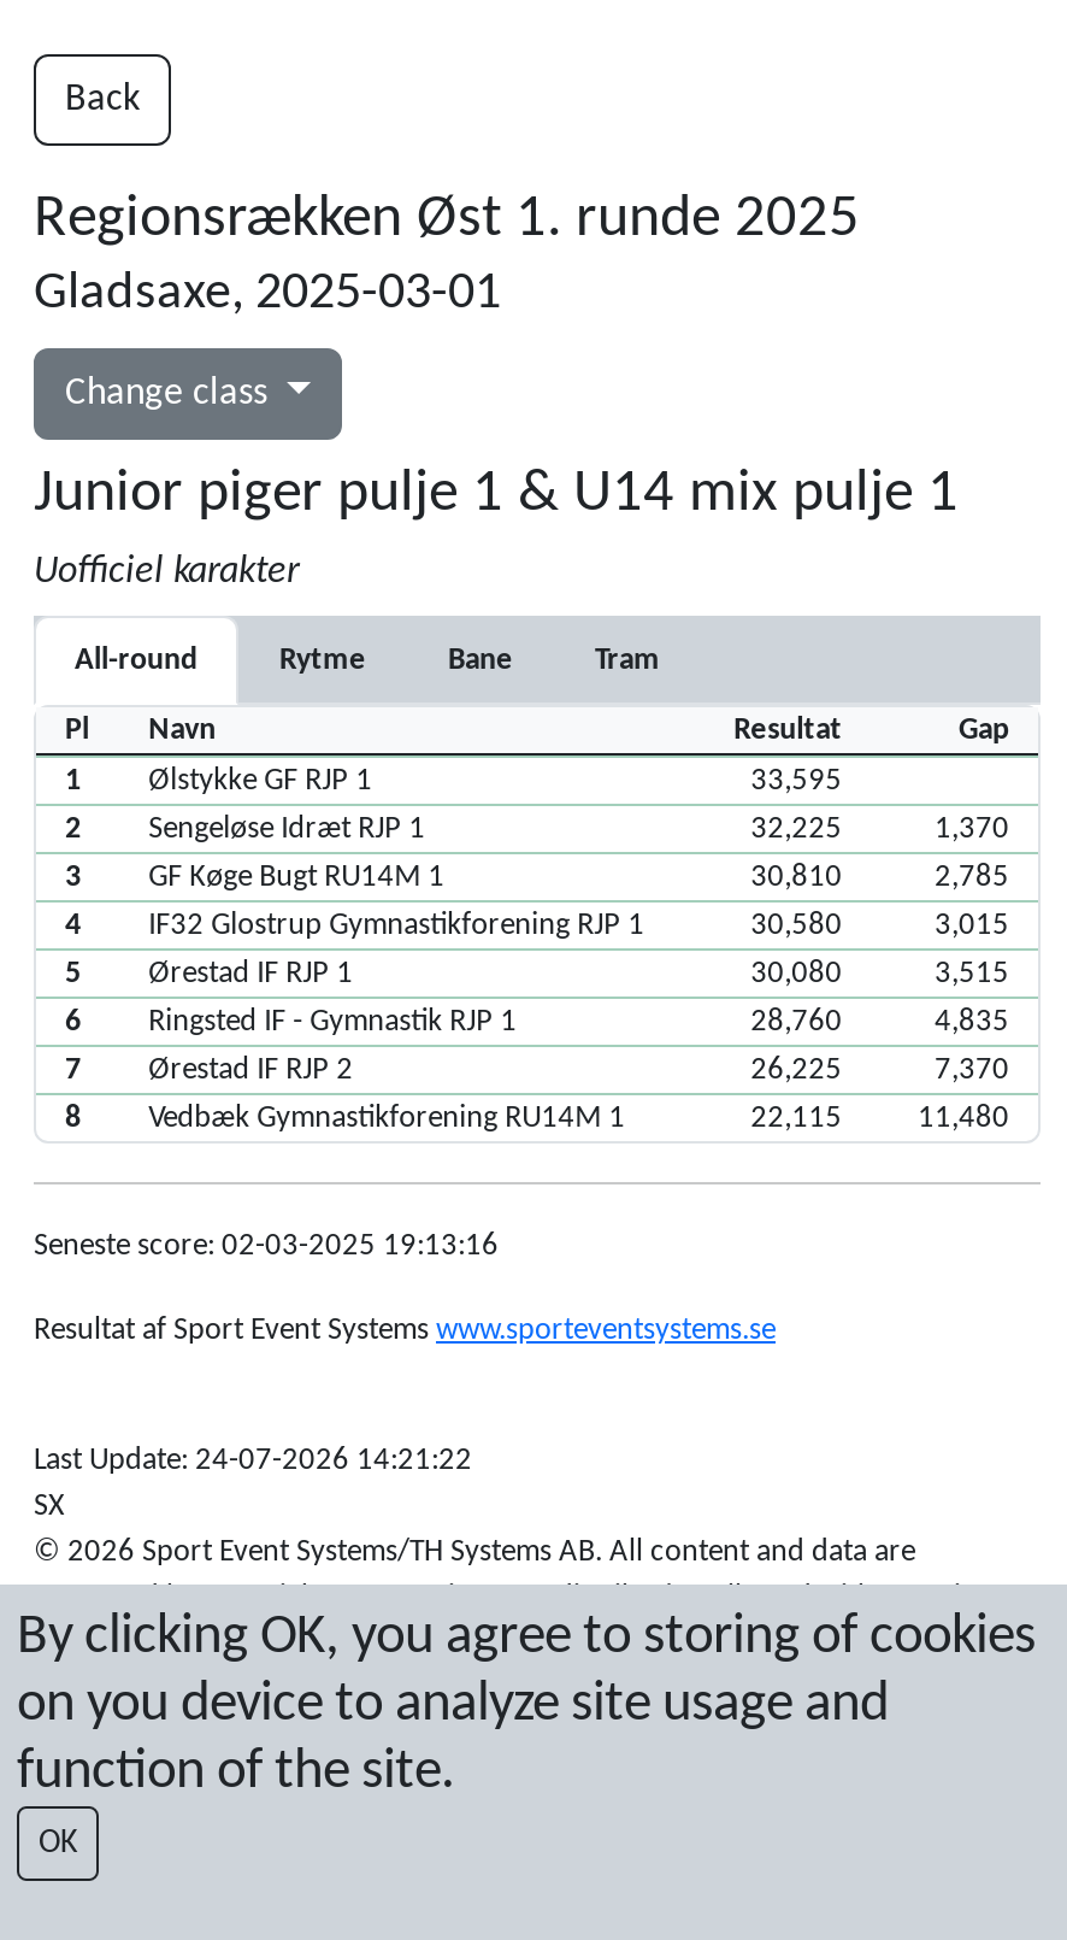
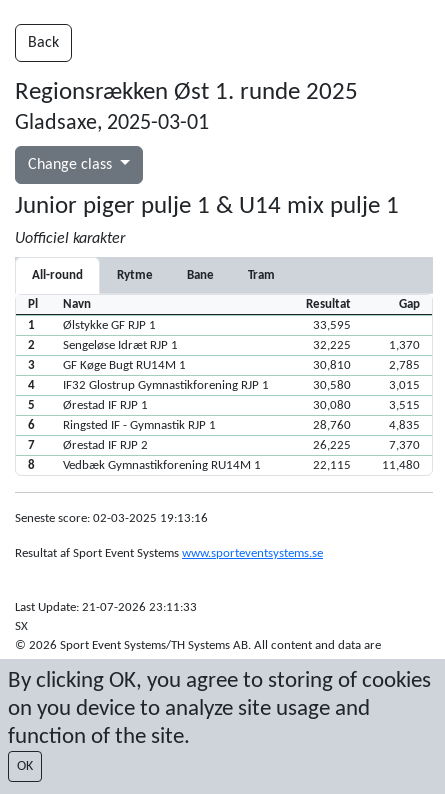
- Last Update: 24-07-2026 14:21:22
+ Last Update: 21-07-2026 23:11:33
